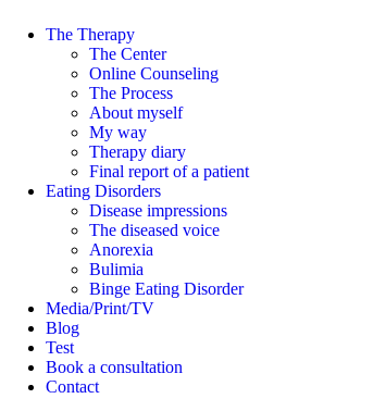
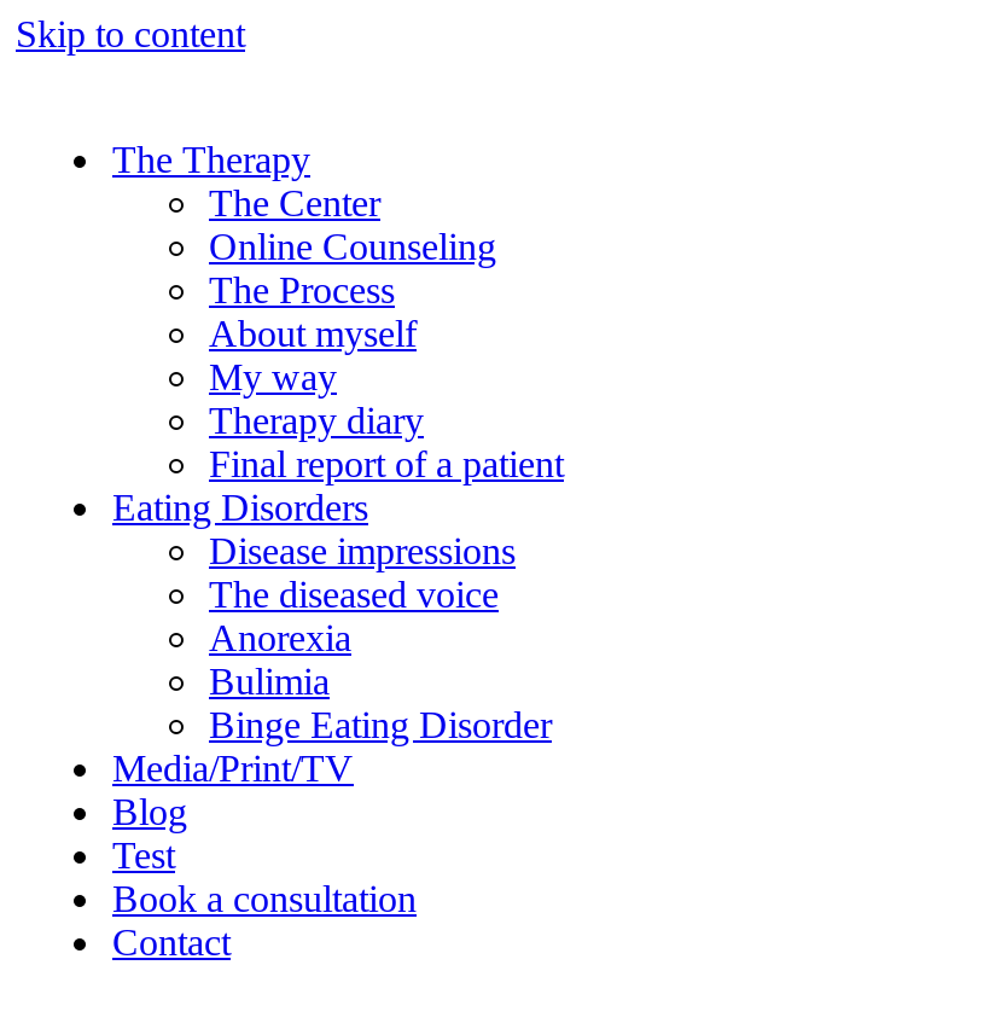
+ Skip to content
